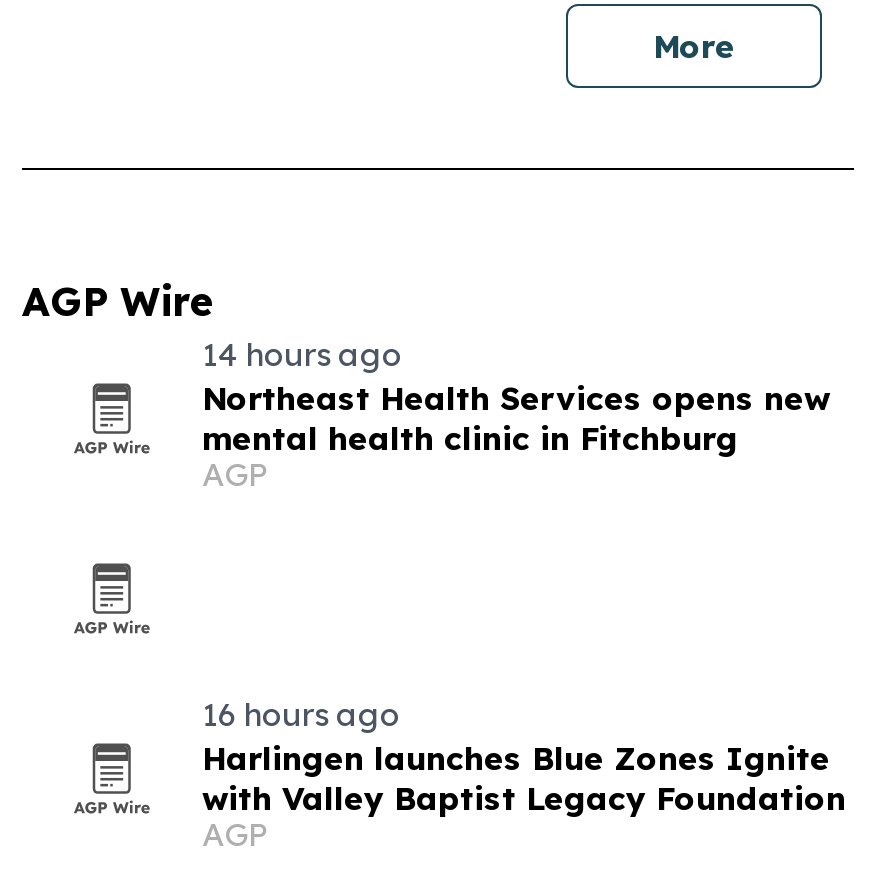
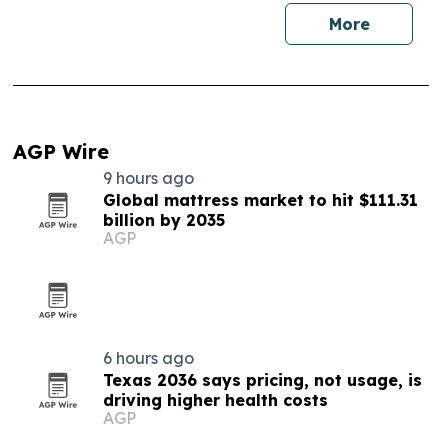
- 14 hours ago
- Northeast Health Services opens new
- mental health clinic in Fitchburg
+ 9 hours ago
+ Global mattress market to hit $111.31
+ billion by 2035

- 16 hours ago
- Harlingen launches Blue Zones Ignite
- with Valley Baptist Legacy Foundation
+ 6 hours ago
+ Texas 2036 says pricing, not usage, is
+ driving higher health costs
